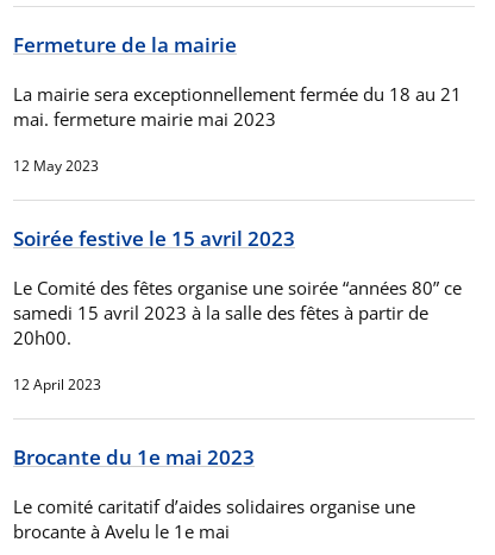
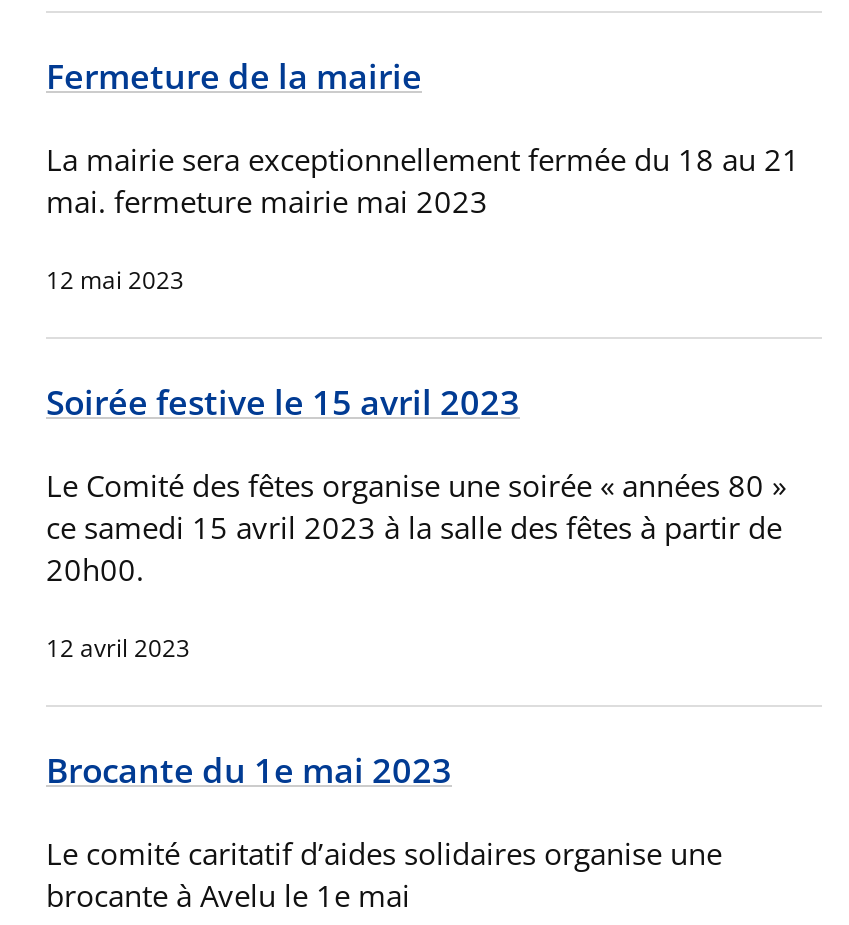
- 12 May 2023
+ 12 mai 2023

- Le Comité des fêtes organise une soirée “années 80” ce
- samedi 15 avril 2023 à la salle des fêtes à partir de
+ Le Comité des fêtes organise une soirée « années 80 »
+ ce samedi 15 avril 2023 à la salle des fêtes à partir de

- 12 April 2023
+ 12 avril 2023
